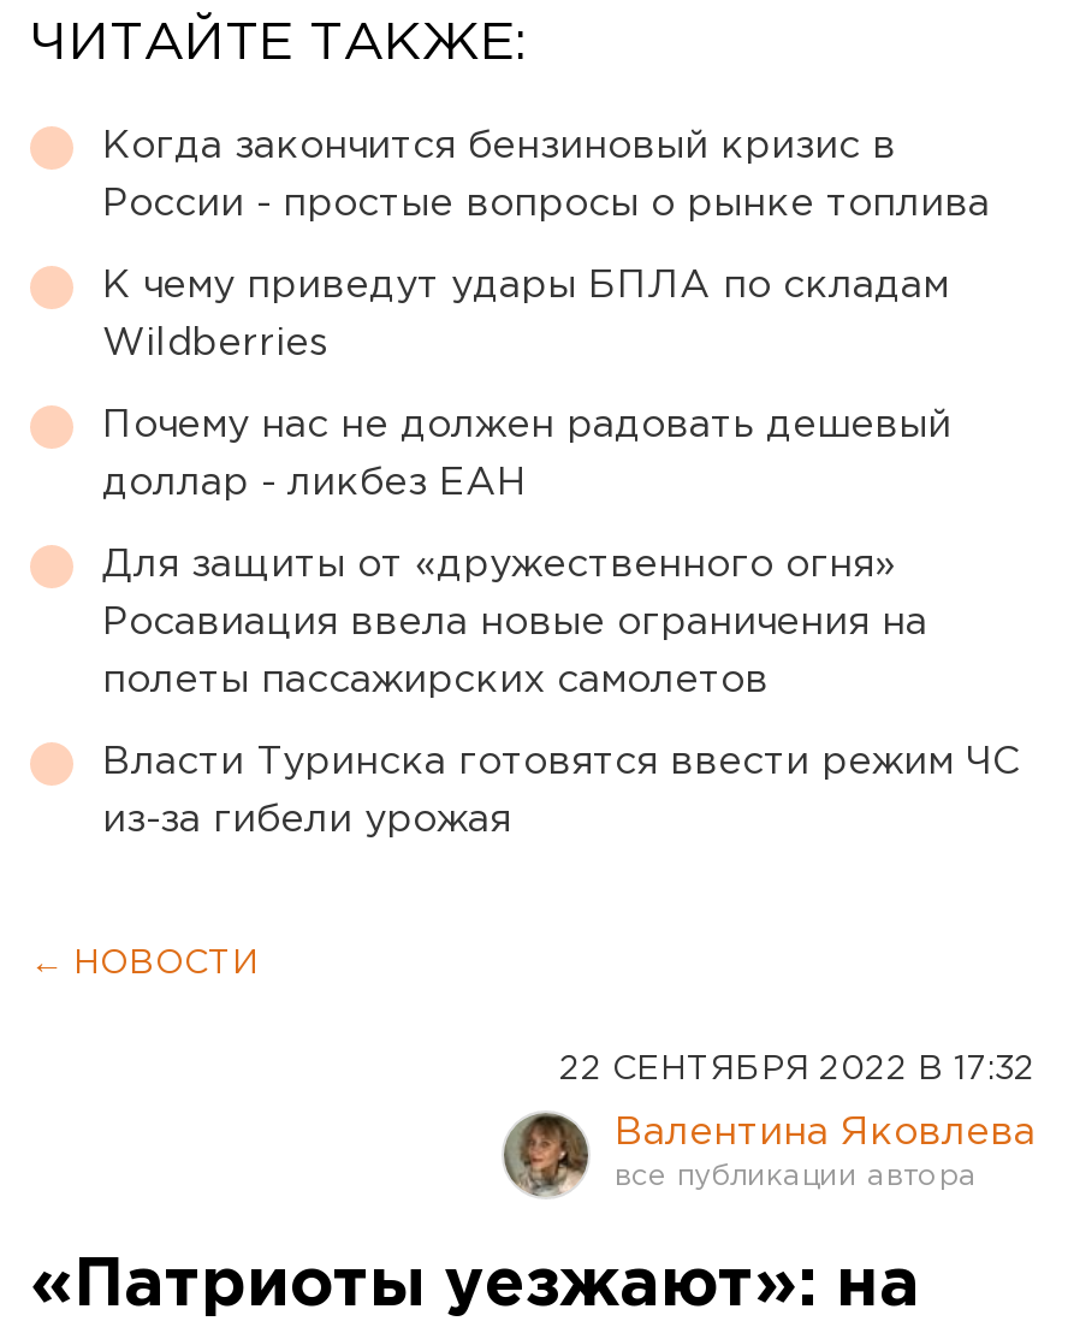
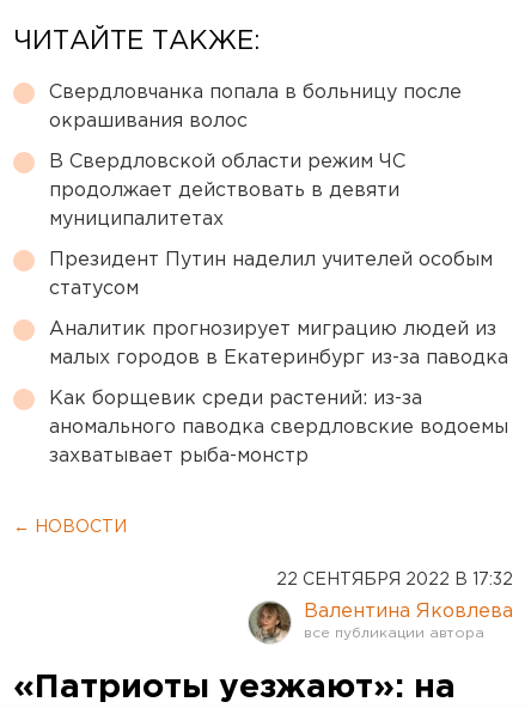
- Когда закончится бензиновый кризис в
- России - простые вопросы о рынке топлива
- К чему приведут удары БПЛА по складам
- Wildberries
- Почему нас не должен радовать дешевый
- доллар - ликбез ЕАН
- Для защиты от «дружественного огня»
- Росавиация ввела новые ограничения на
- полеты пассажирских самолетов
- Власти Туринска готовятся ввести режим ЧС
- из-за гибели урожая
+ Свердловчанка попала в больницу после
+ окрашивания волос
+ В Свердловской области режим ЧС
+ продолжает действовать в девяти
+ муниципалитетах
+ Президент Путин наделил учителей особым
+ статусом
+ Аналитик прогнозирует миграцию людей из
+ малых городов в Екатеринбург из-за паводка
+ Как борщевик среди растений: из-за
+ аномального паводка свердловские водоемы
+ захватывает рыба-монстр
